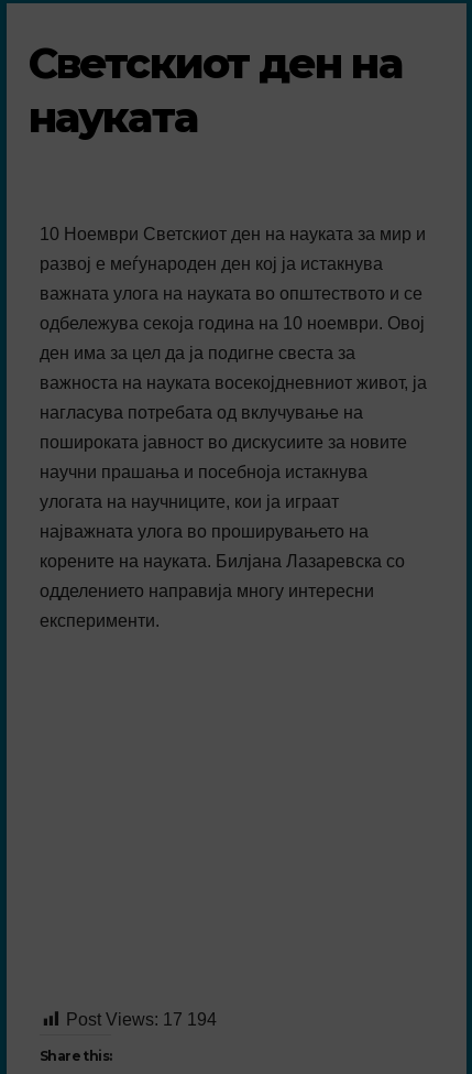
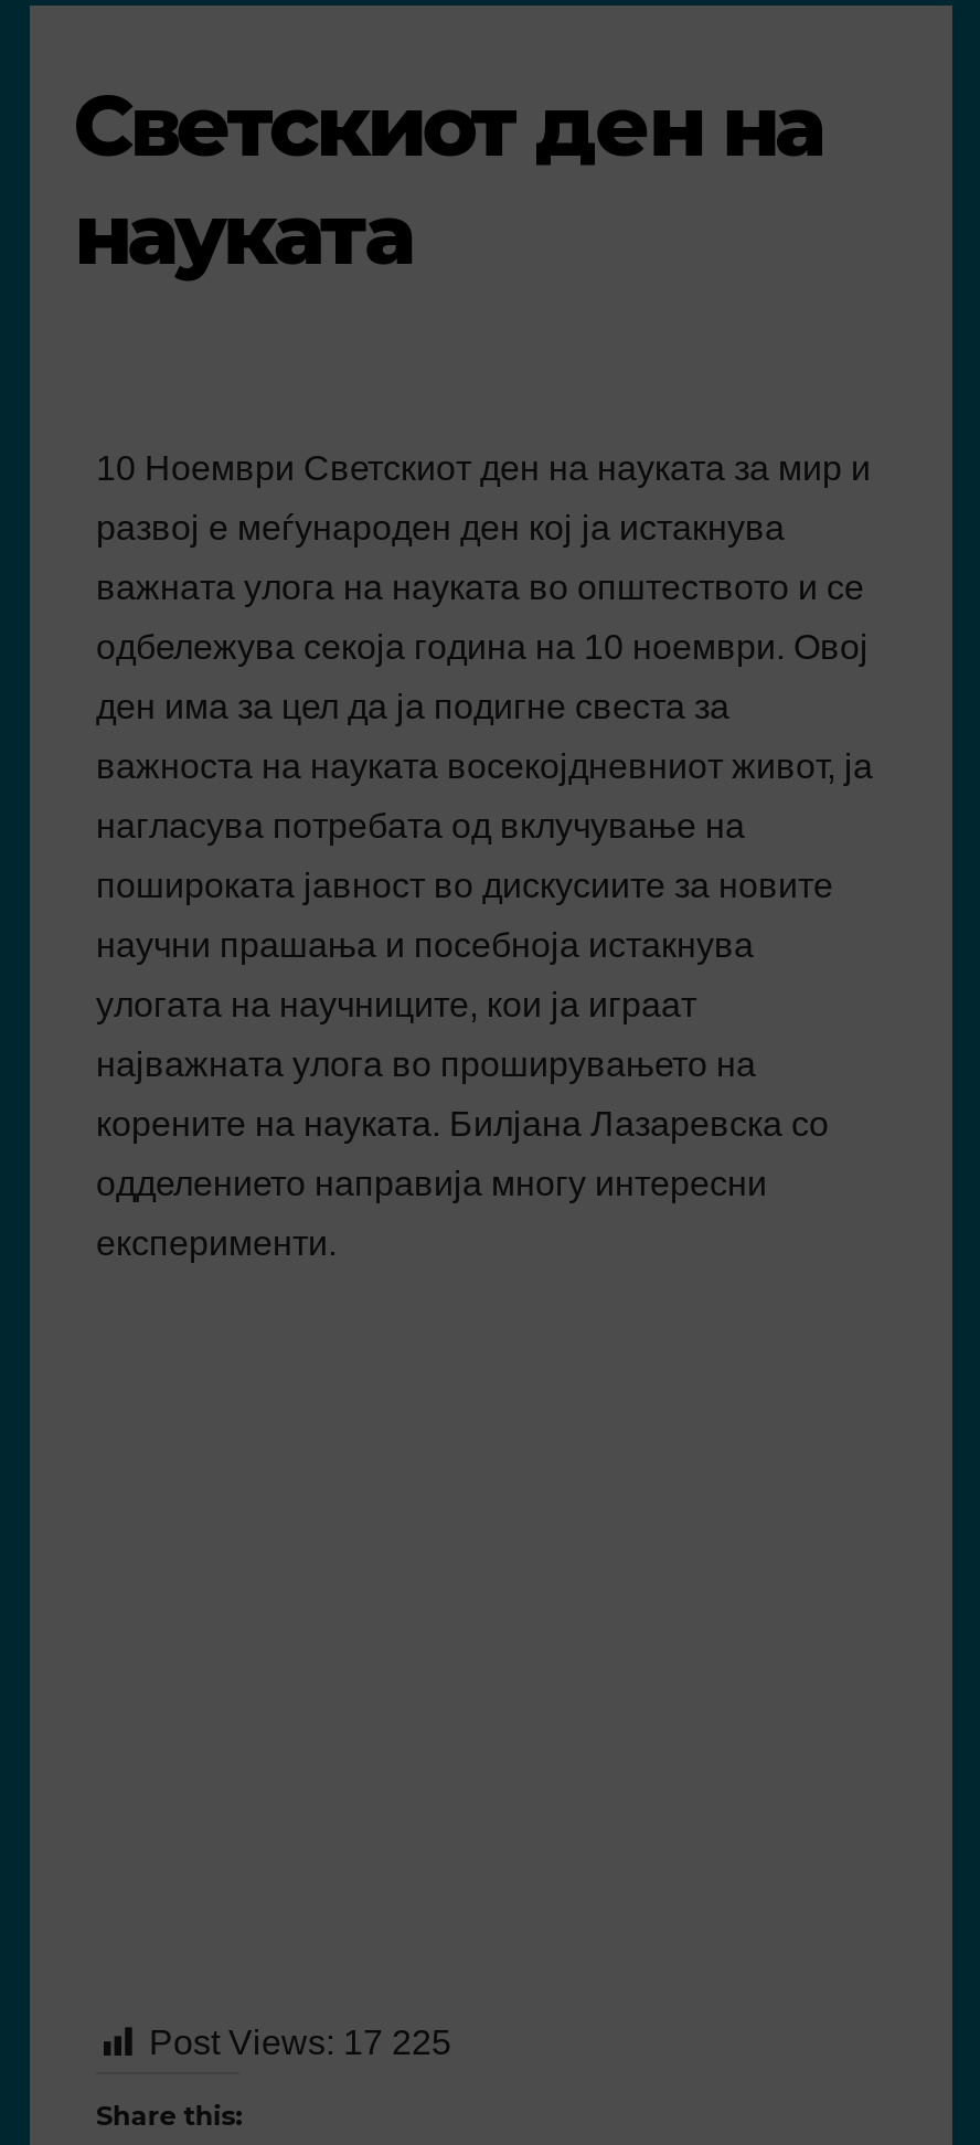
- Post Views: 17 194
+ Post Views: 17 225
